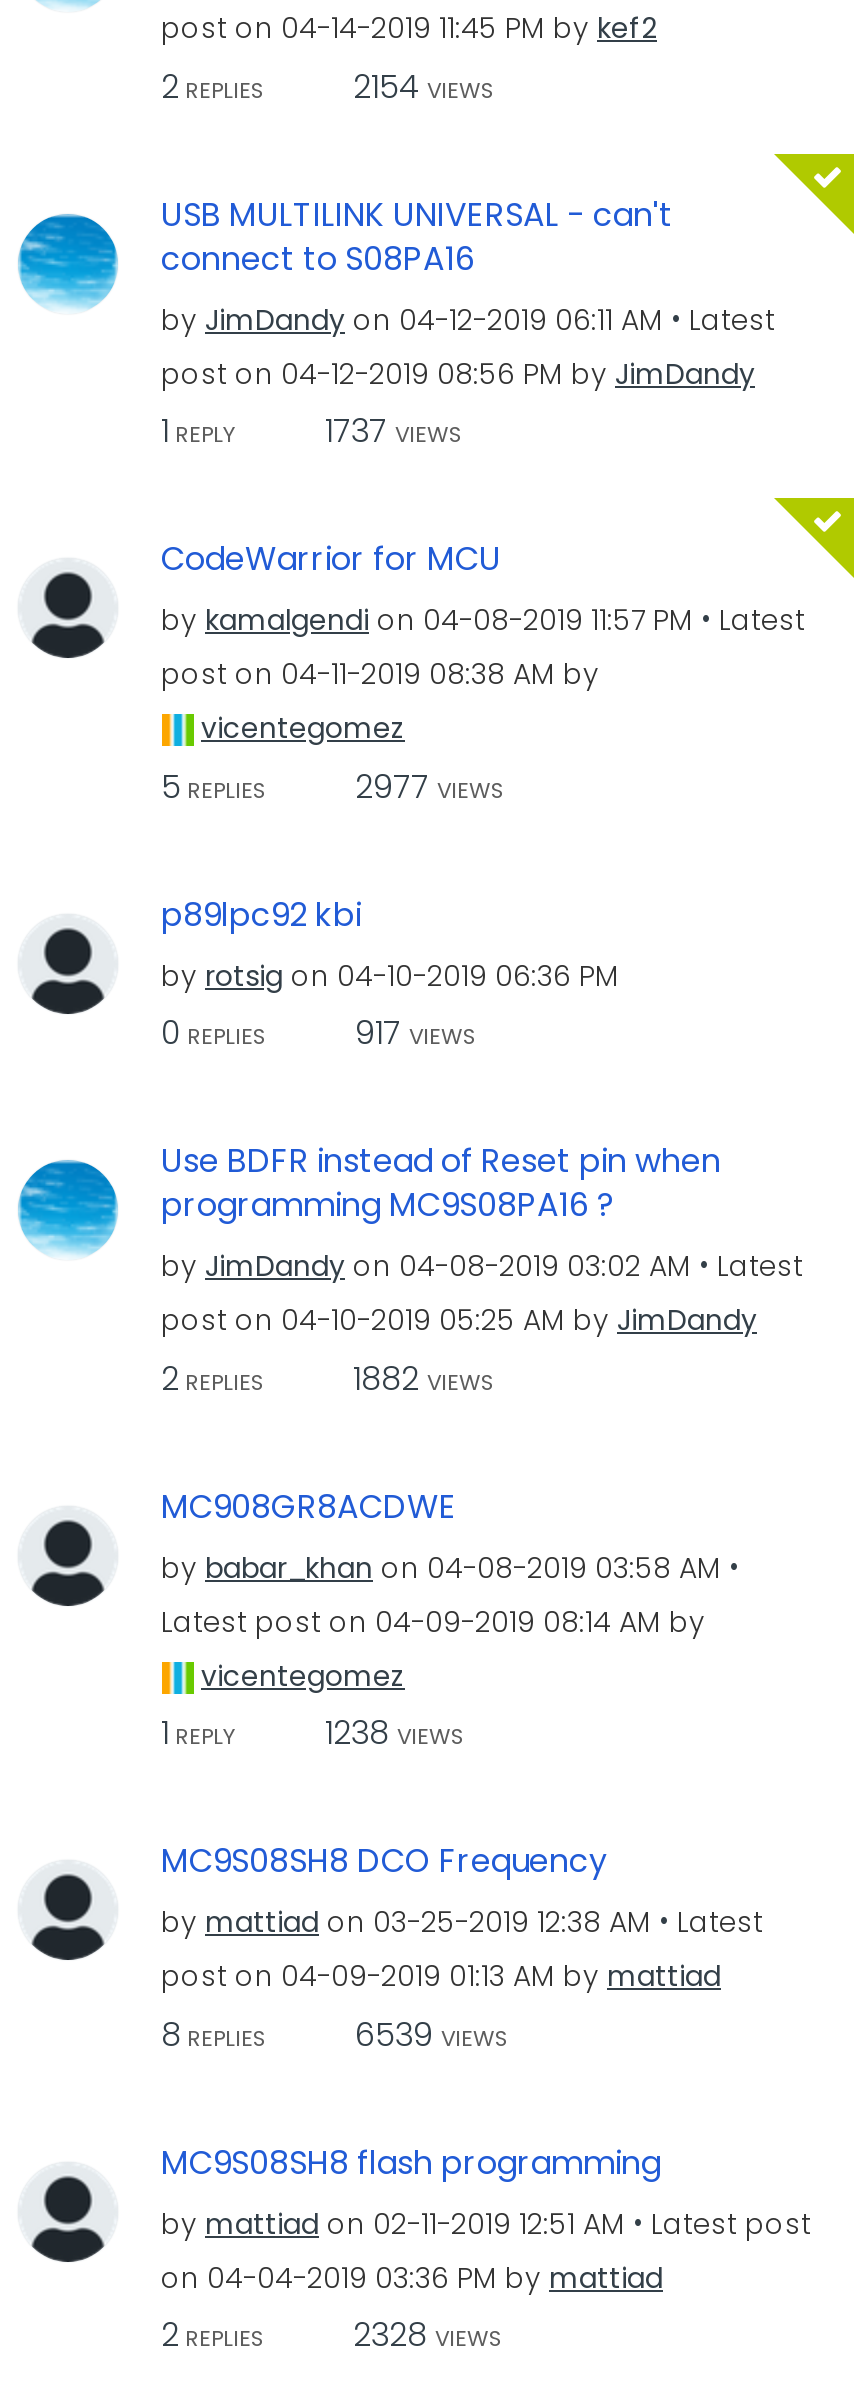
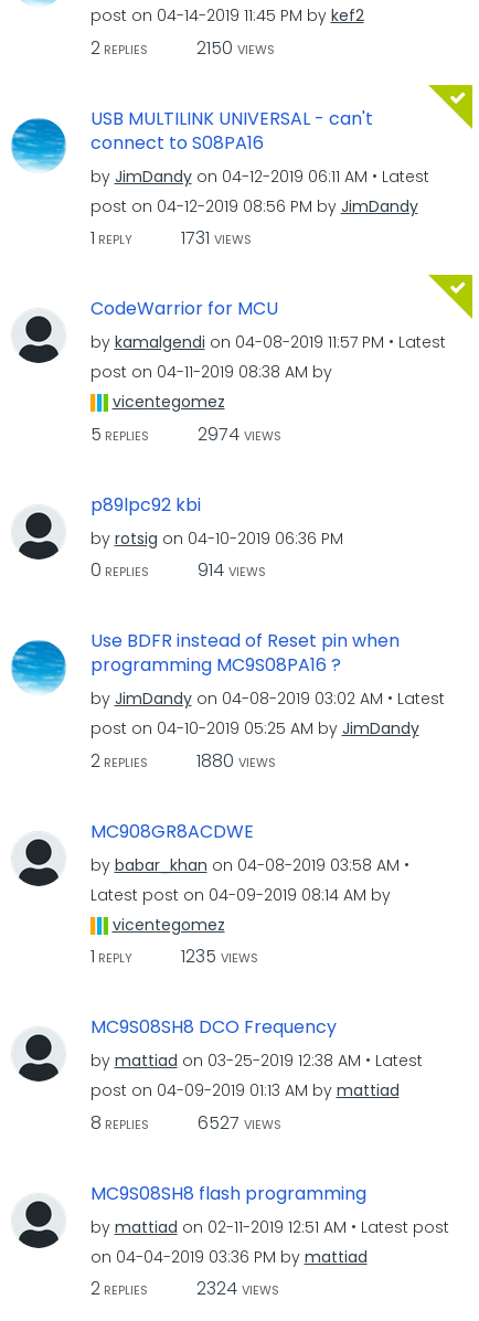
- 2 REPLIES 2154 VIEWS
+ 2 REPLIES 2150 VIEWS

- 1 REPLY 1737 VIEWS
+ 1 REPLY 1731 VIEWS

- 5 REPLIES 2977 VIEWS
+ 5 REPLIES 2974 VIEWS

- 917 VIEWS
+ 914 VIEWS

- 2 REPLIES 1882 VIEWS
+ 2 REPLIES 1880 VIEWS

- 1 REPLY 1238 VIEWS
+ 1 REPLY 1235 VIEWS

- 8 REPLIES 6539 VIEWS
+ 8 REPLIES 6527 VIEWS

- 2 REPLIES 2328 VIEWS
+ 2 REPLIES 2324 VIEWS
